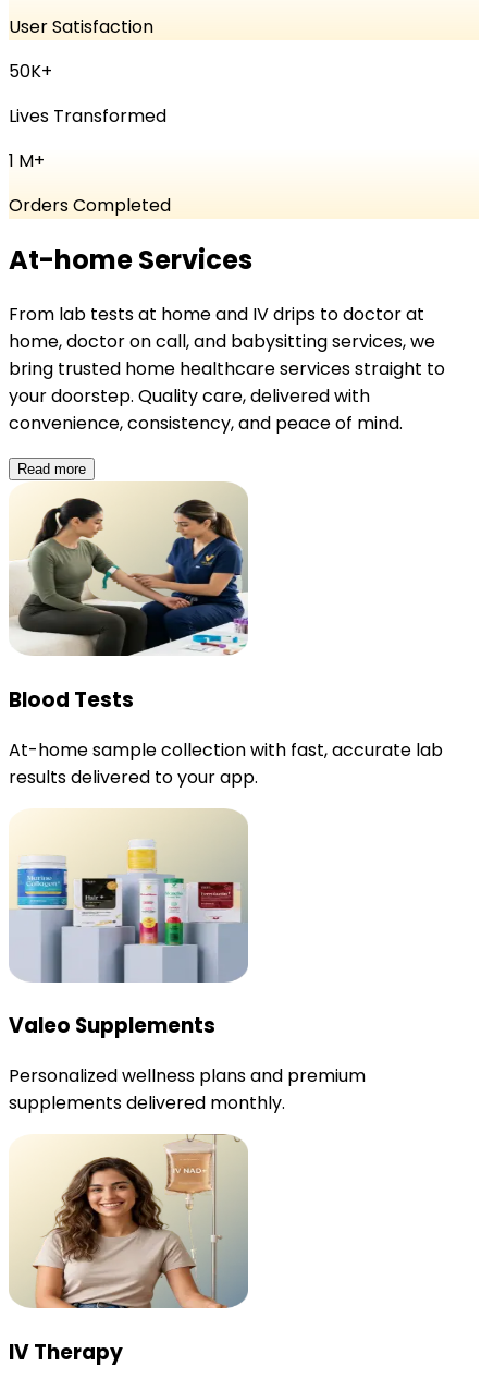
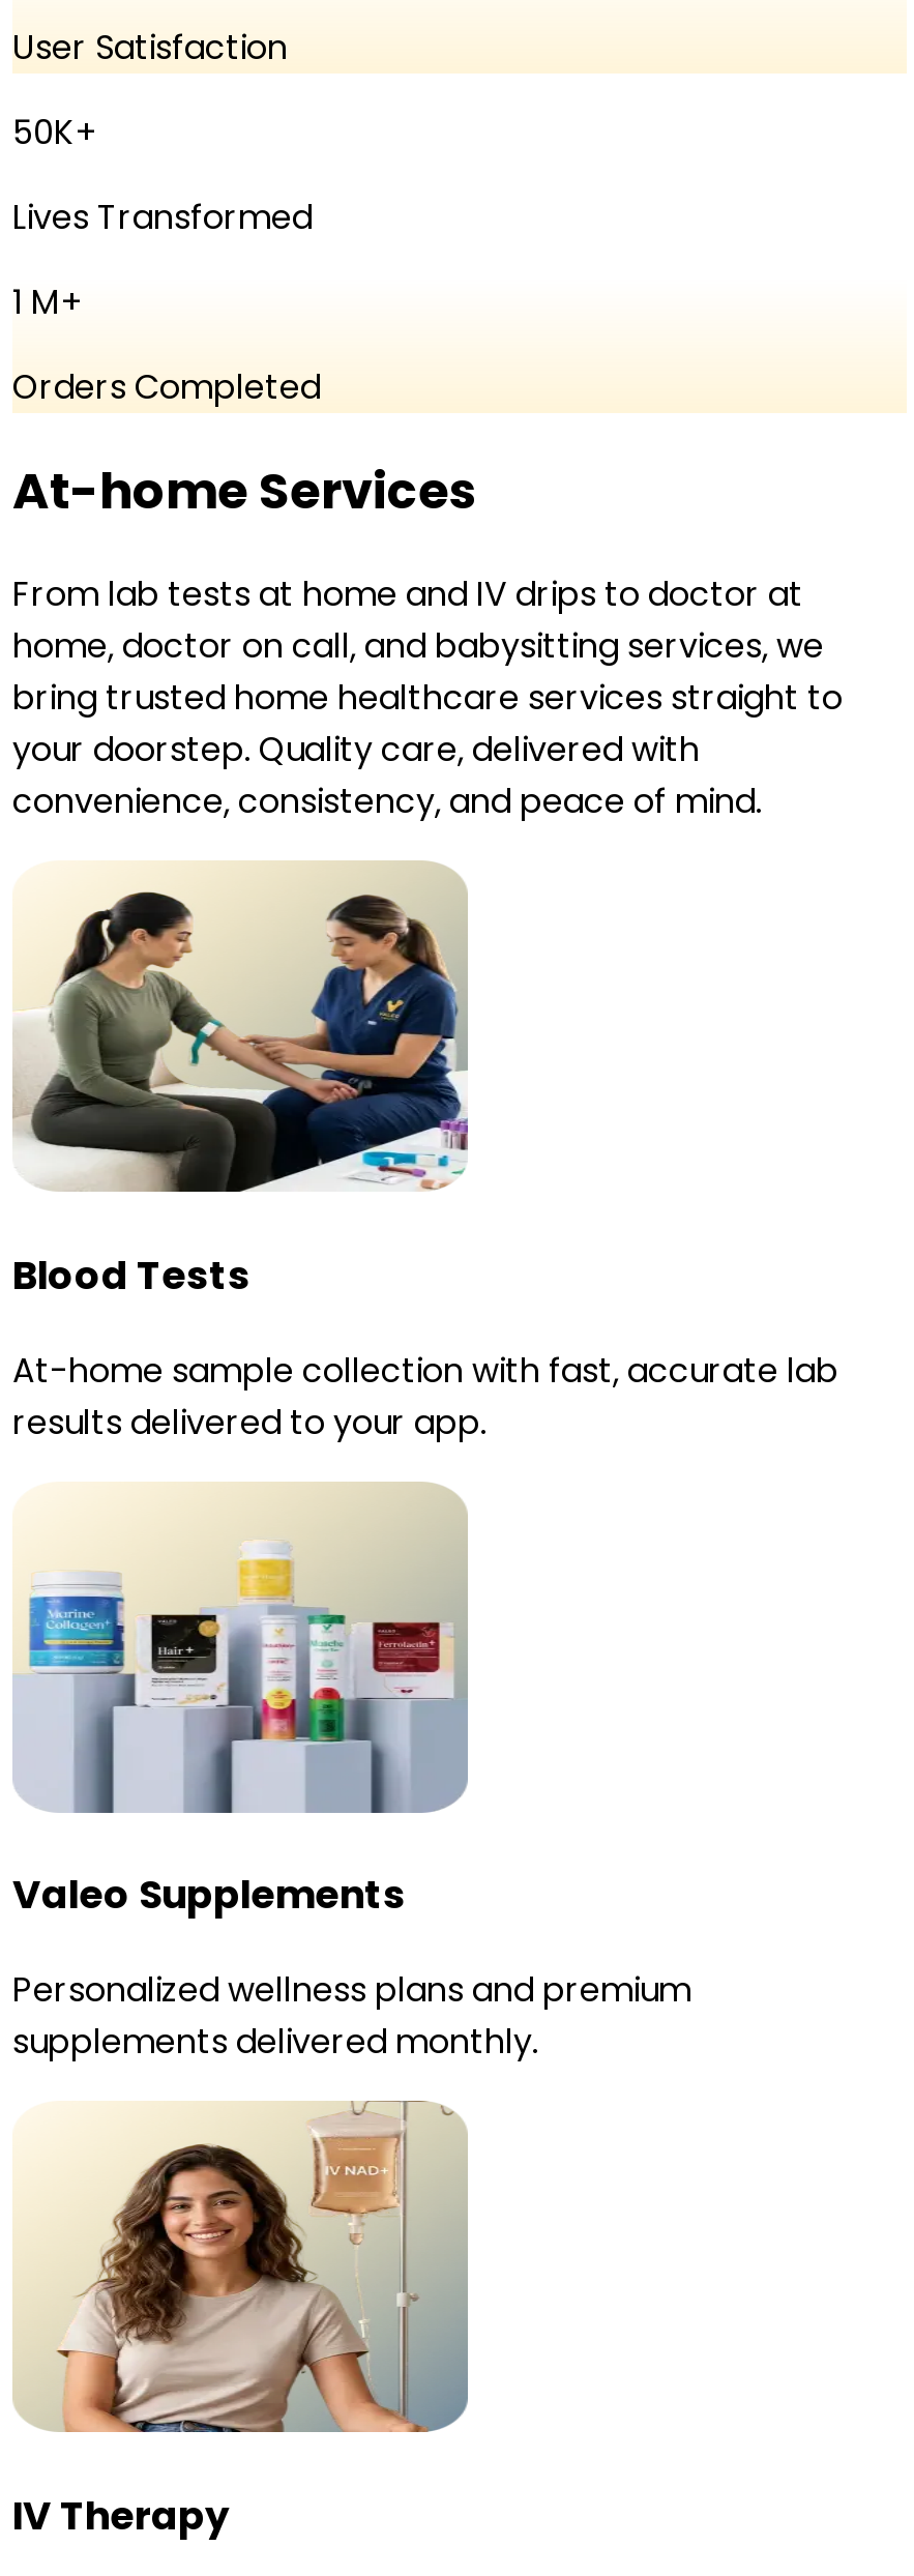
- Read more
